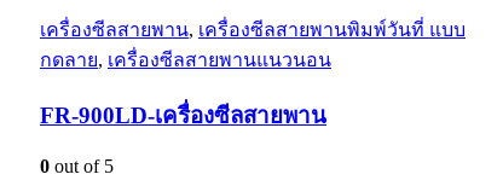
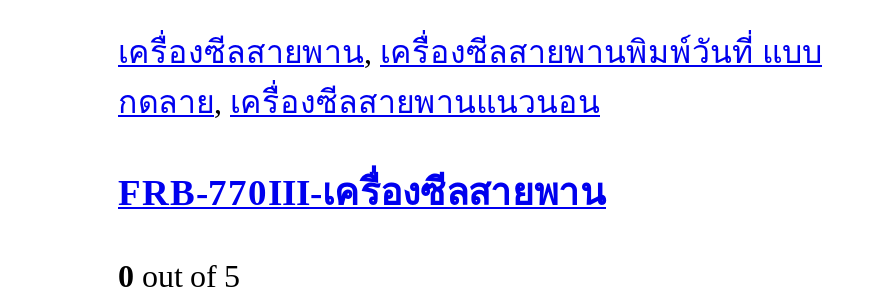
- FR-900LD-เครื่องซีลสายพาน
+ FRB-770III-เครื่องซีลสายพาน
